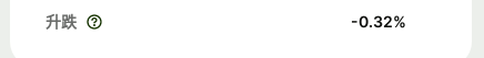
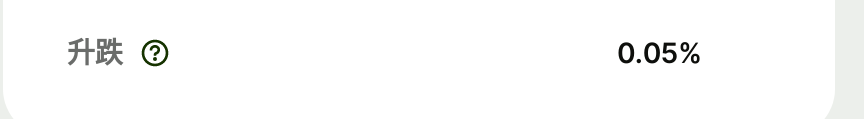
- -0.32%
+ 0.05%
